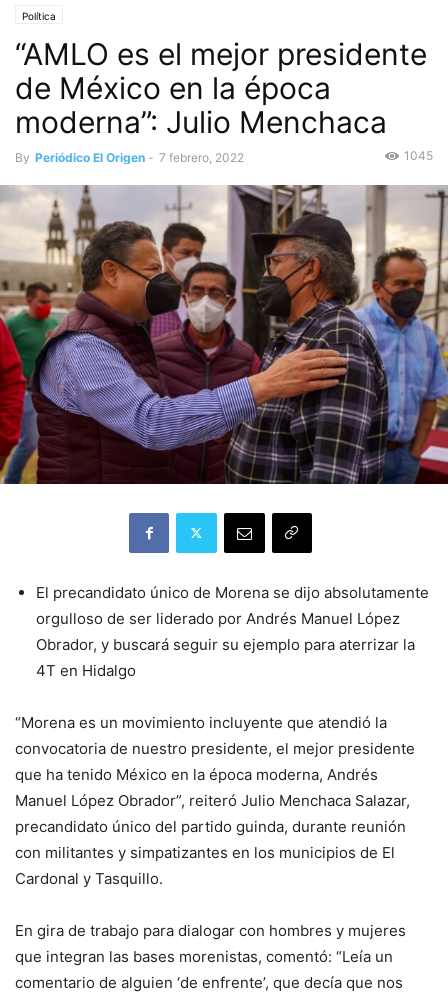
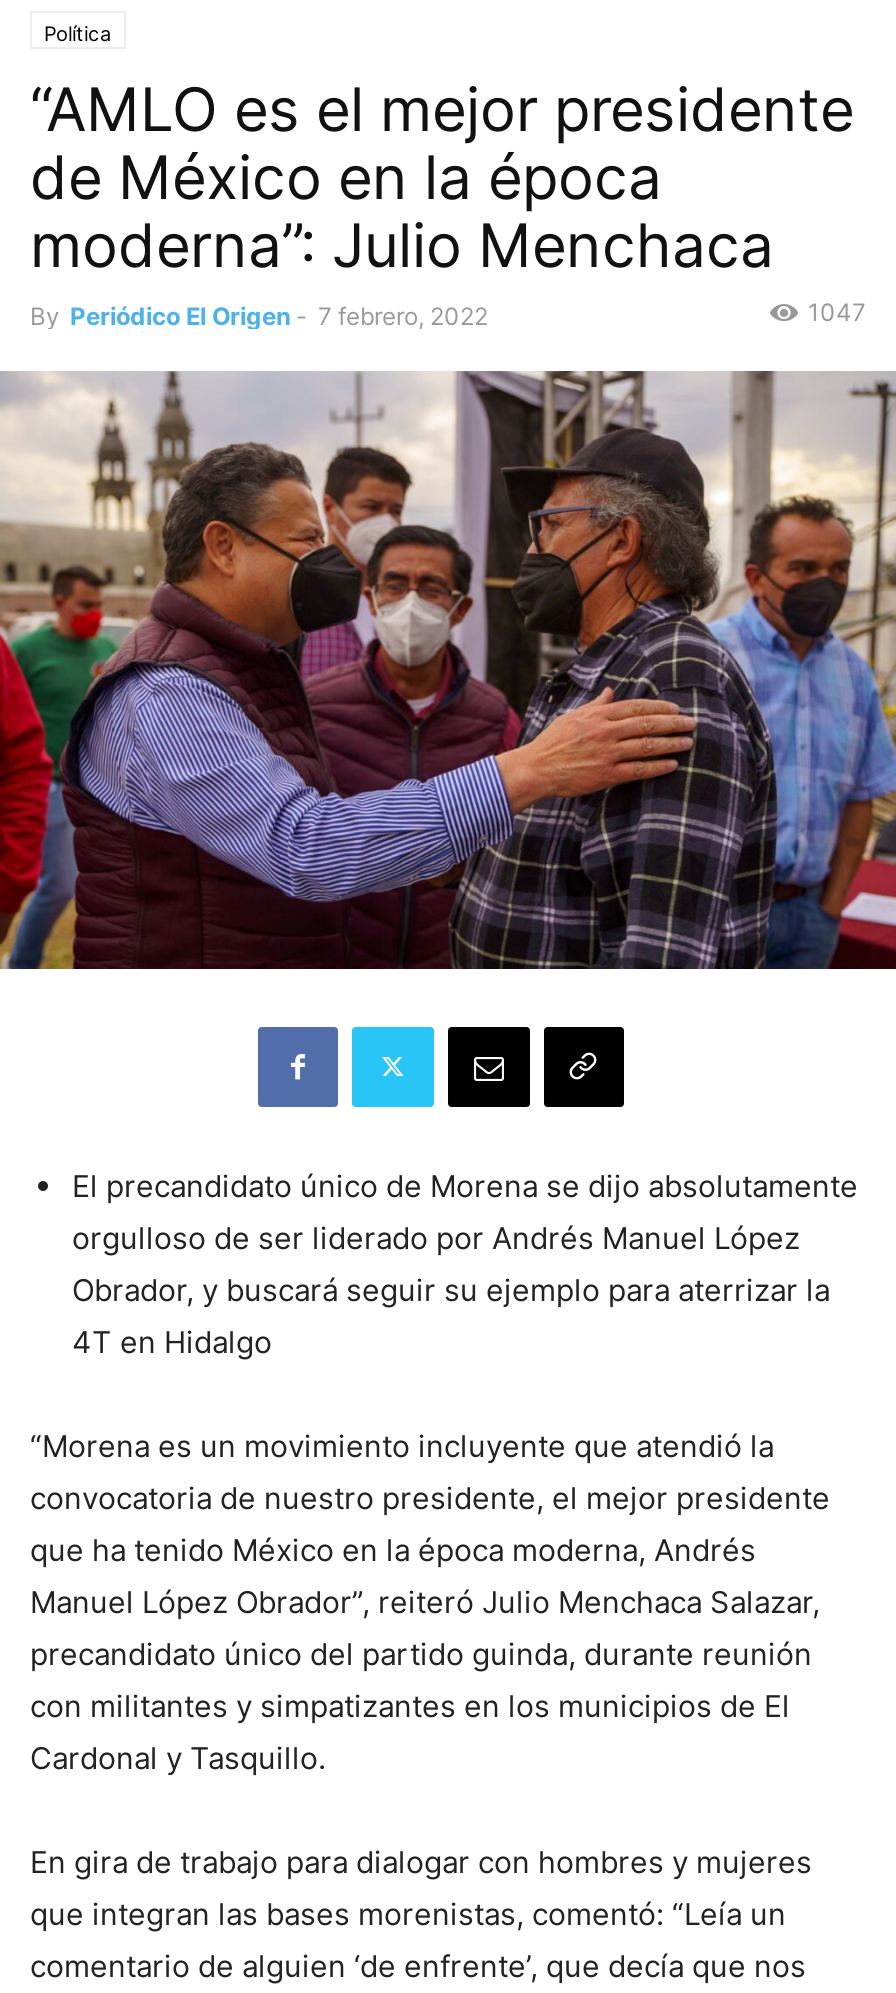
- 1045
+ 1047
